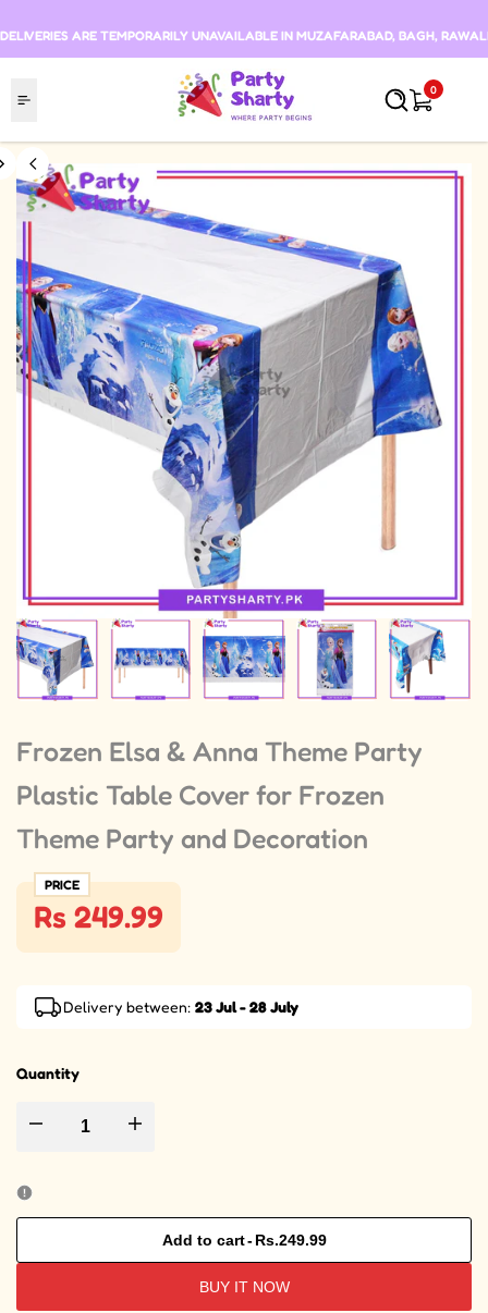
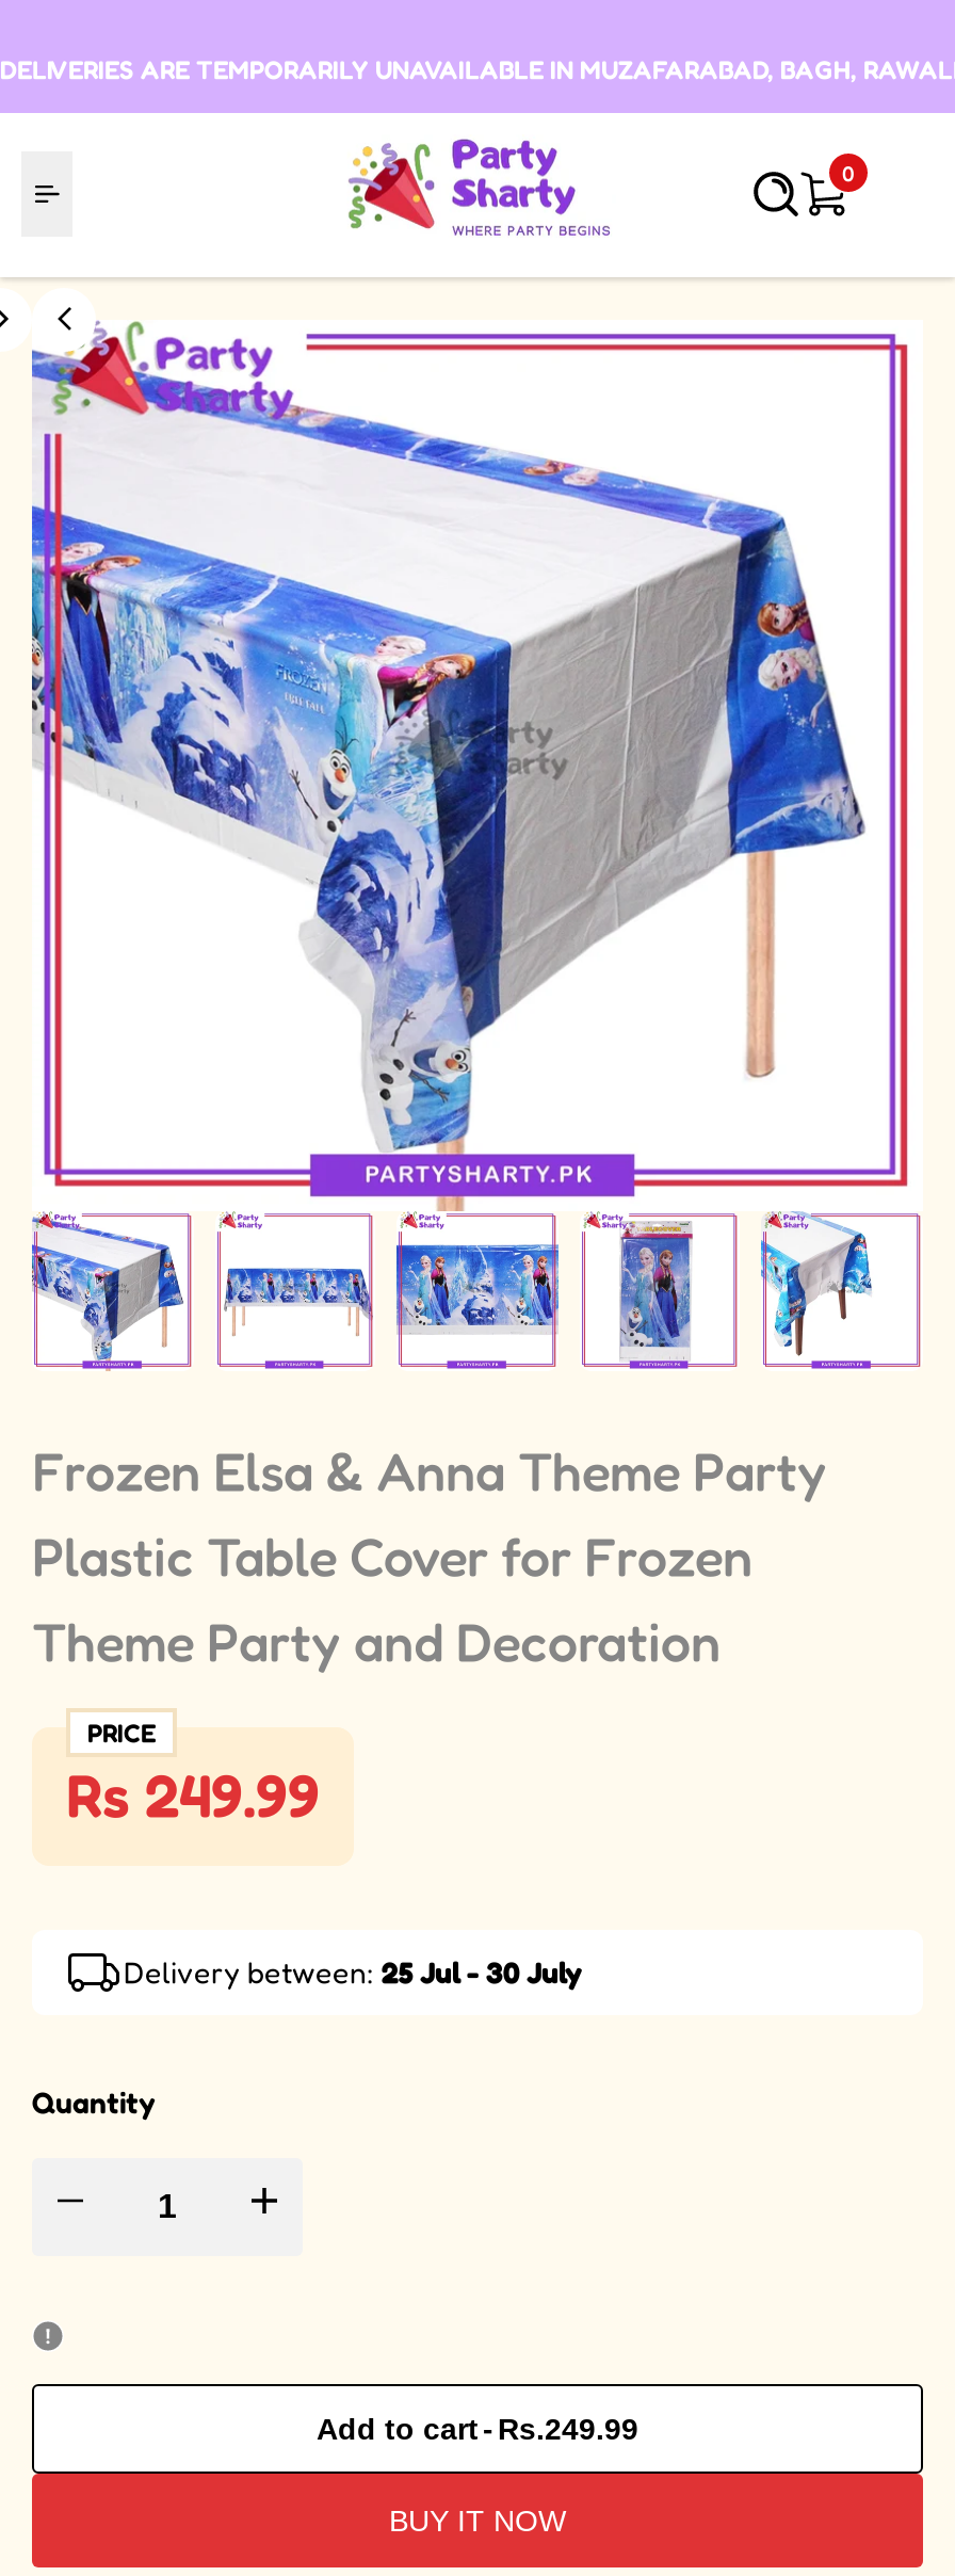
- Delivery between: 23 Jul - 28 July
+ Delivery between: 25 Jul - 30 July
